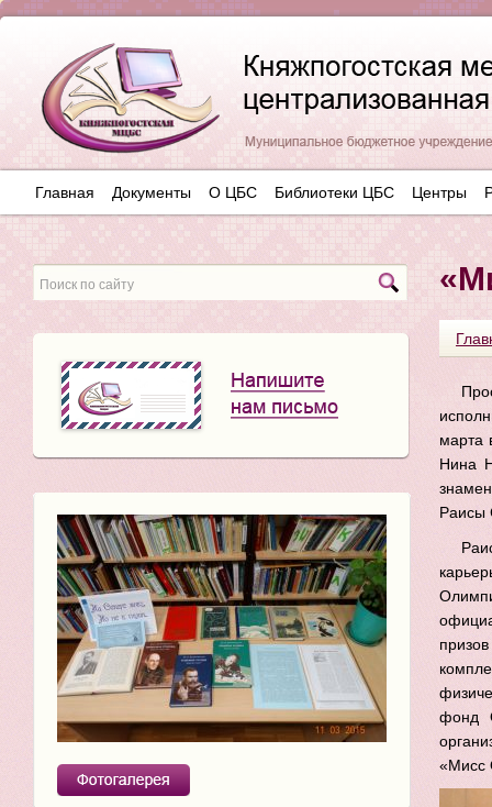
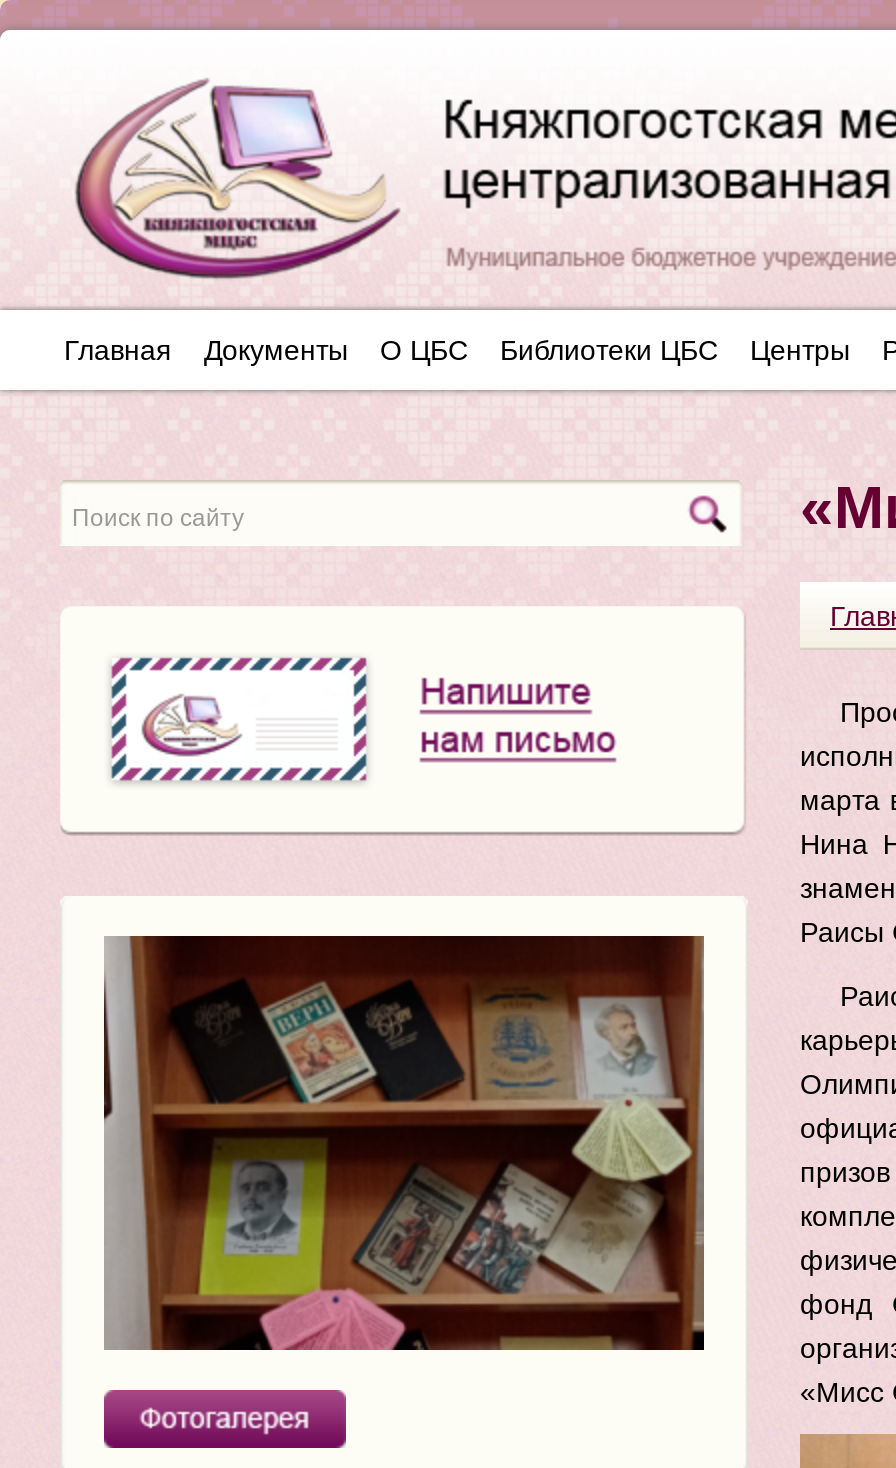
- [image]
+ [image]
